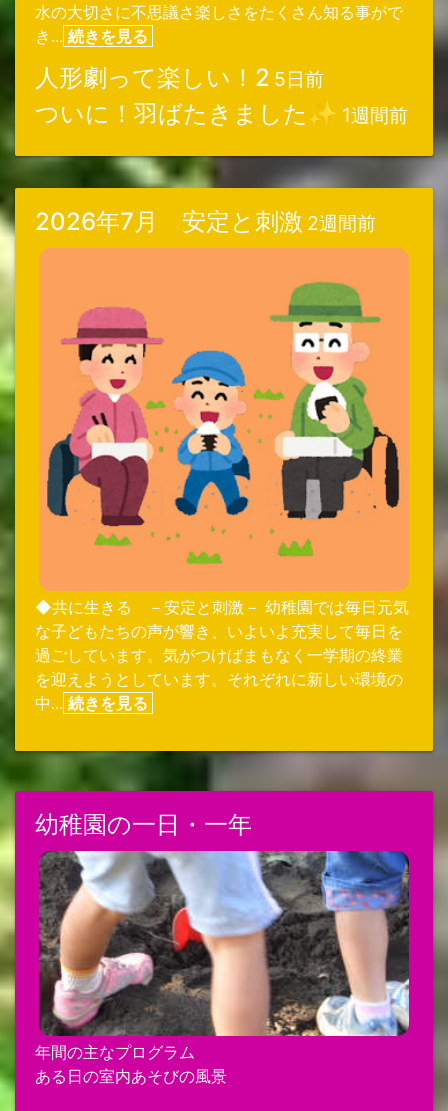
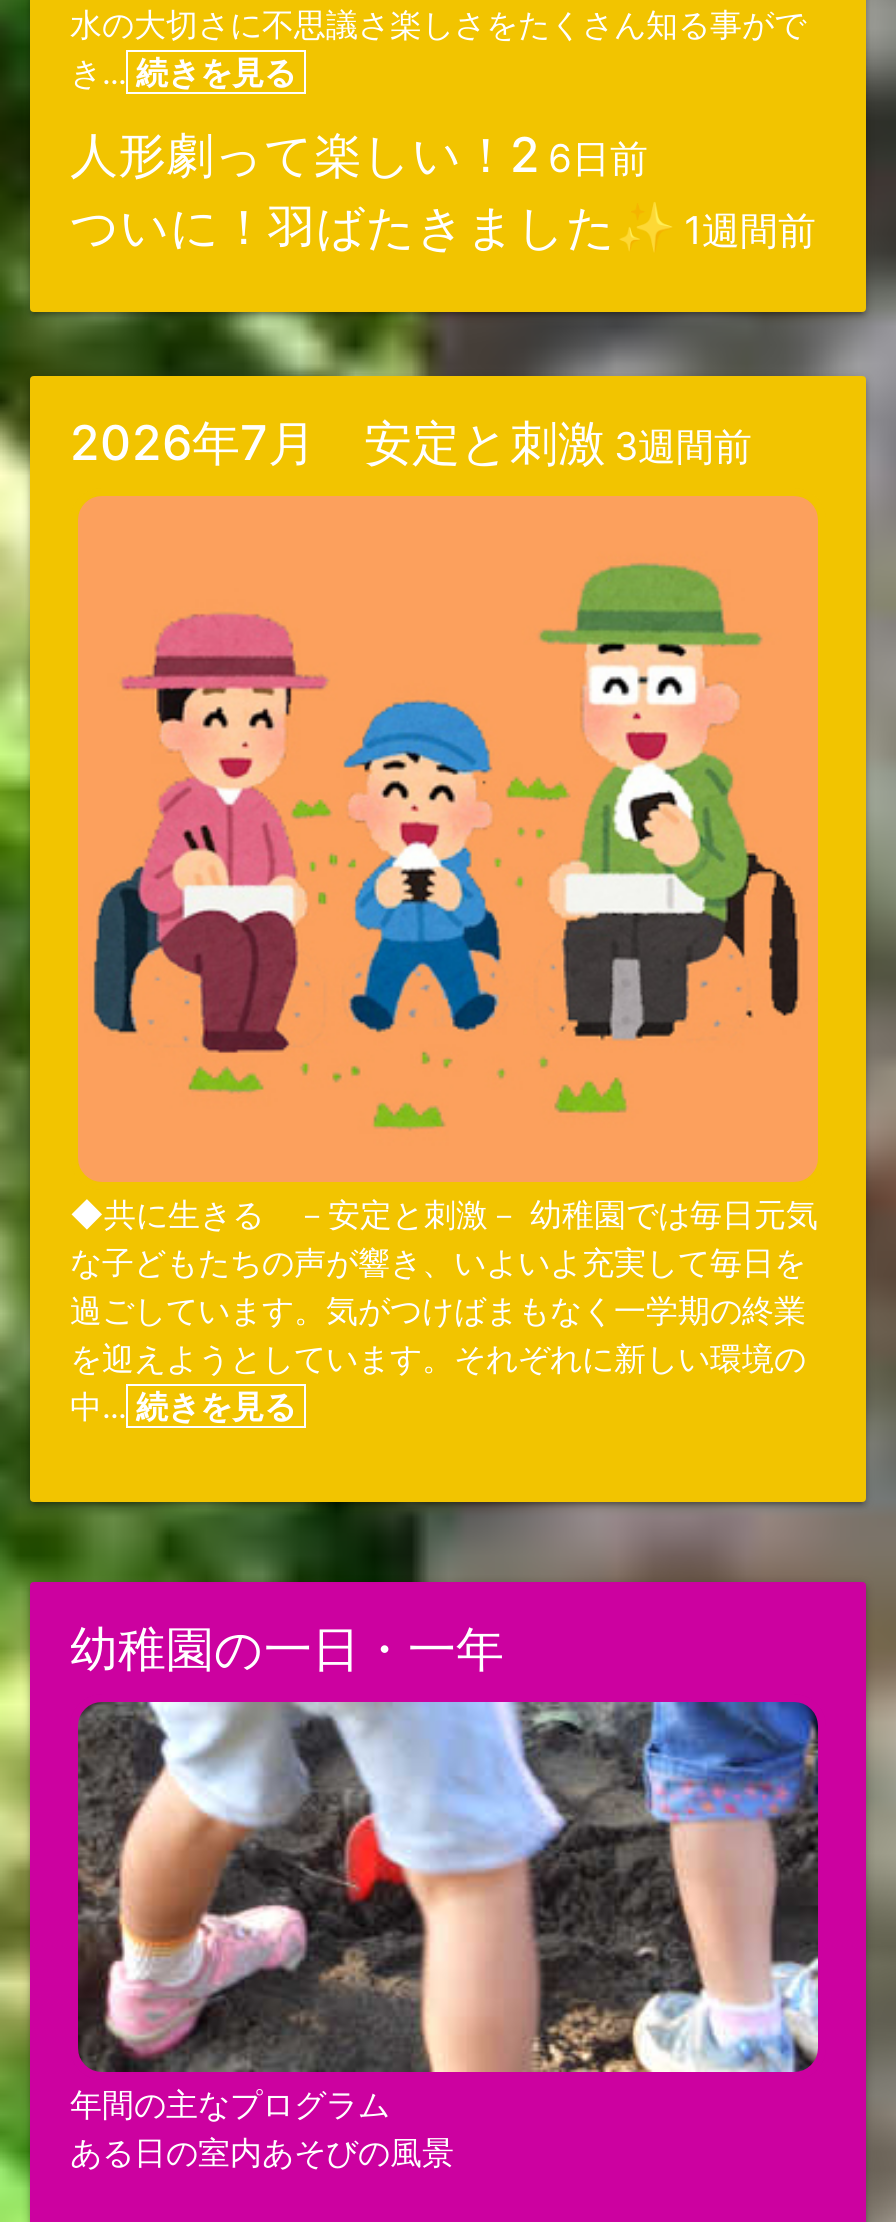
- 人形劇って楽しい！2 5日前
+ 人形劇って楽しい！2 6日前

- 2026年7月 安定と刺激 2週間前
+ 2026年7月 安定と刺激 3週間前
